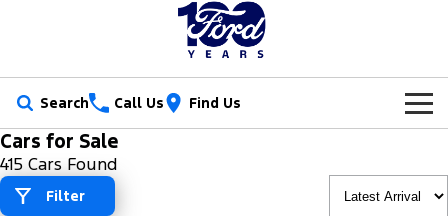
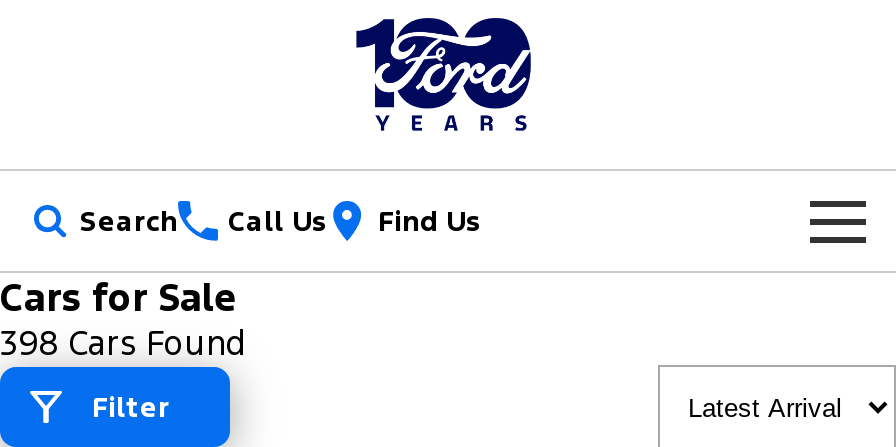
- 415 Cars Found
+ 398 Cars Found
